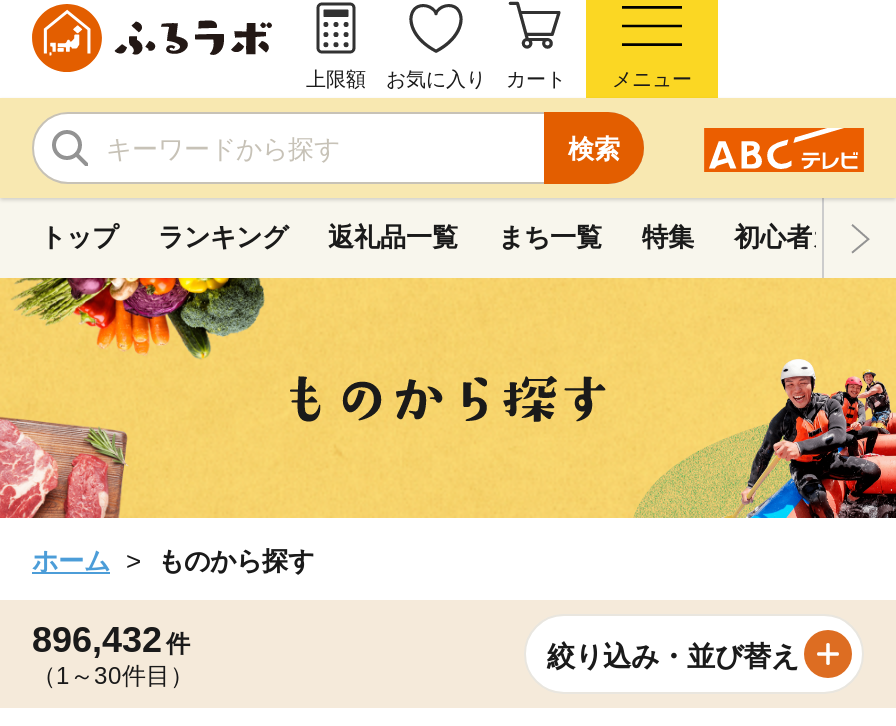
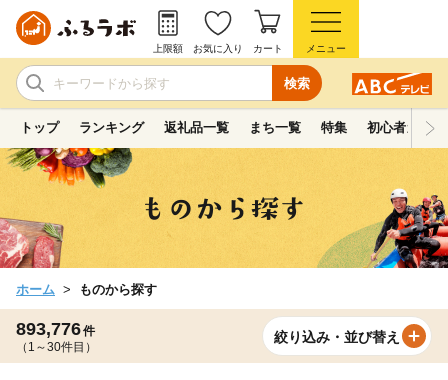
- 896,432 件
+ 893,776 件
